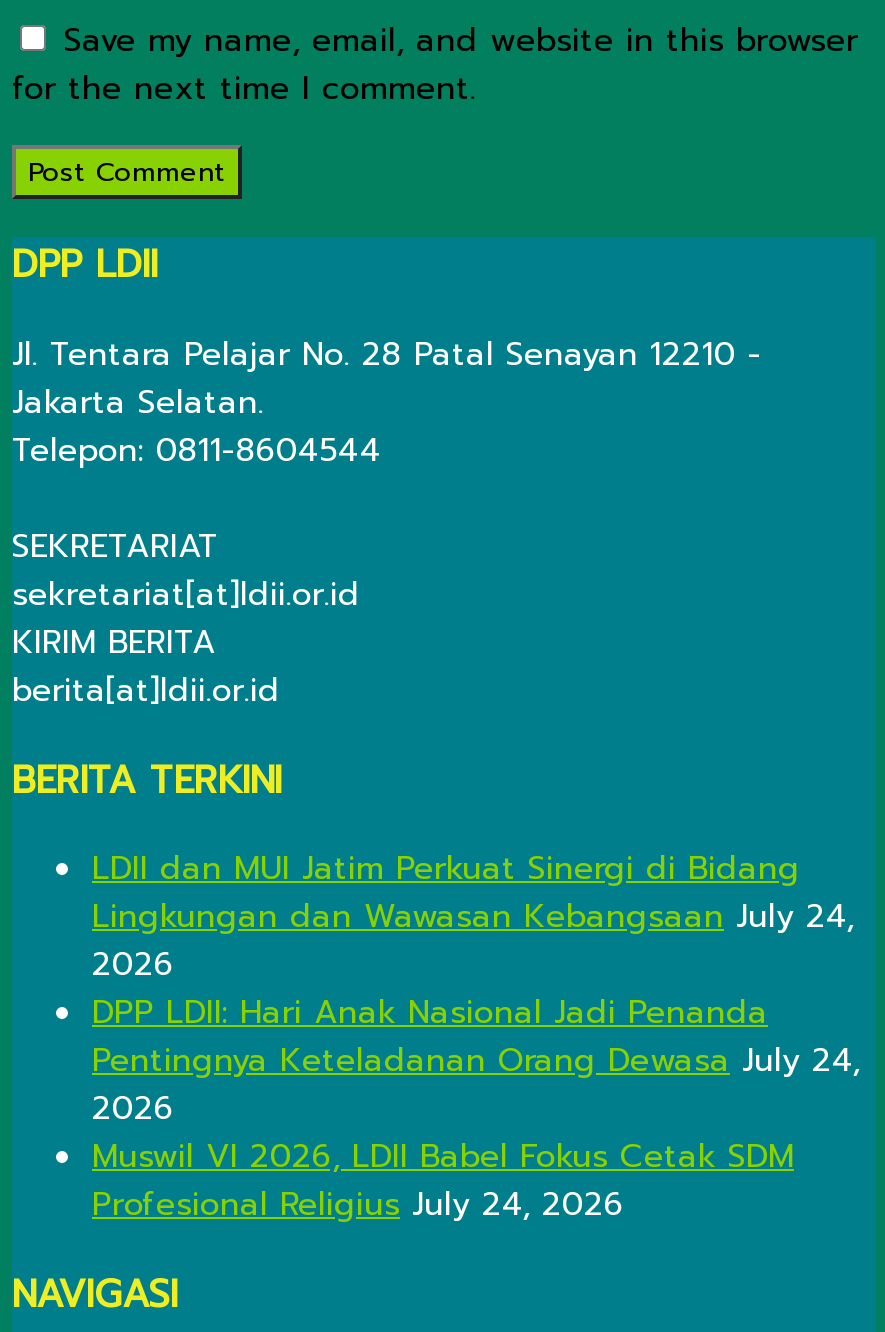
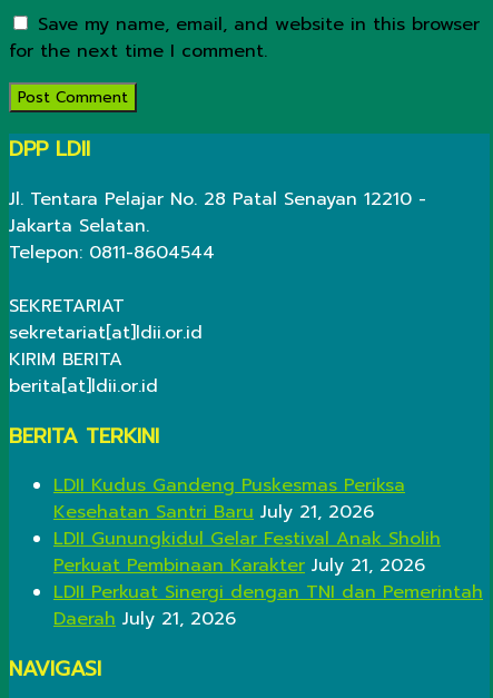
- LDII dan MUI Jatim Perkuat Sinergi di Bidang
- Lingkungan dan Wawasan Kebangsaan July 24,
- 2026
- DPP LDII: Hari Anak Nasional Jadi Penanda
- Pentingnya Keteladanan Orang Dewasa July 24,
- 2026
- Muswil VI 2026, LDII Babel Fokus Cetak SDM
- Profesional Religius July 24, 2026
+ LDII Kudus Gandeng Puskesmas Periksa
+ Kesehatan Santri Baru July 21, 2026
+ LDII Gunungkidul Gelar Festival Anak Sholih
+ Perkuat Pembinaan Karakter July 21, 2026
+ LDII Perkuat Sinergi dengan TNI dan Pemerintah
+ Daerah July 21, 2026
